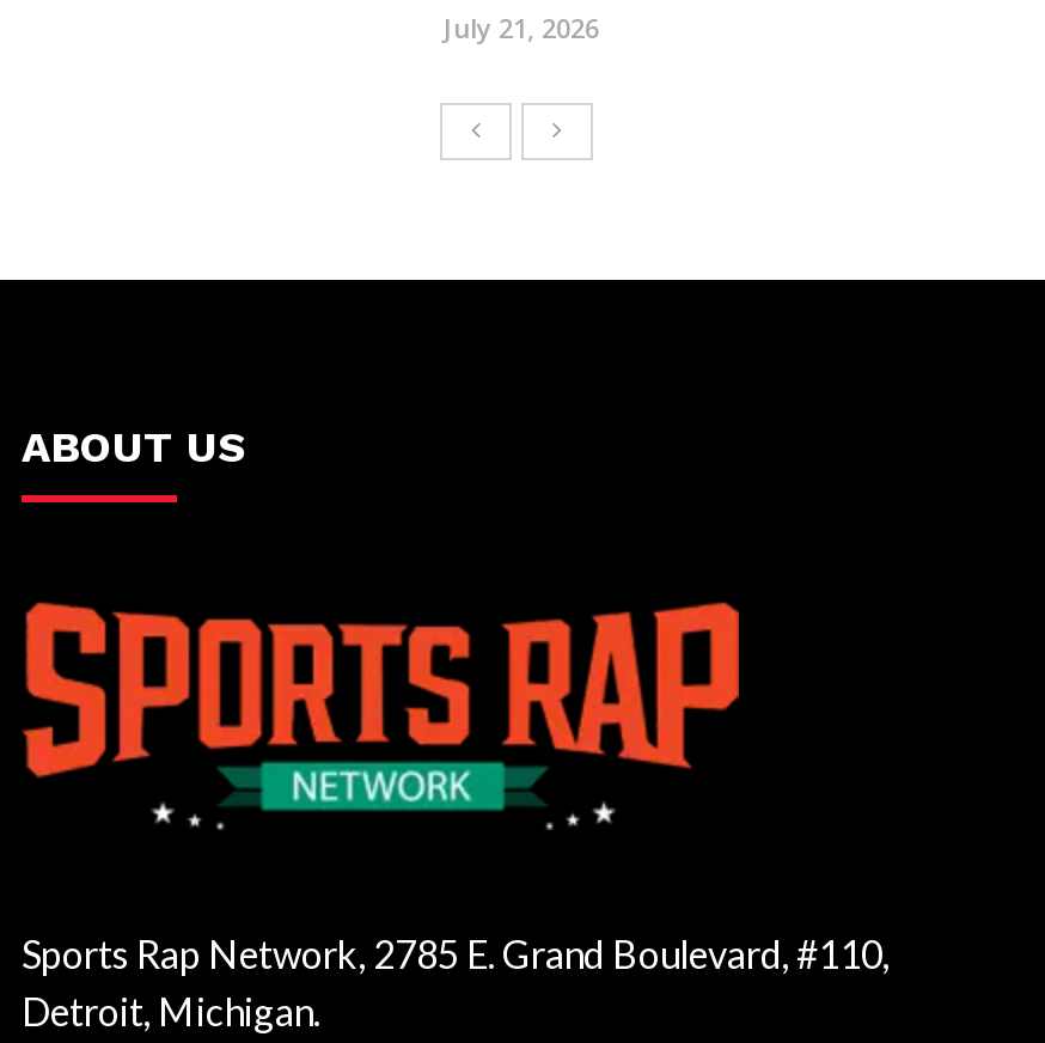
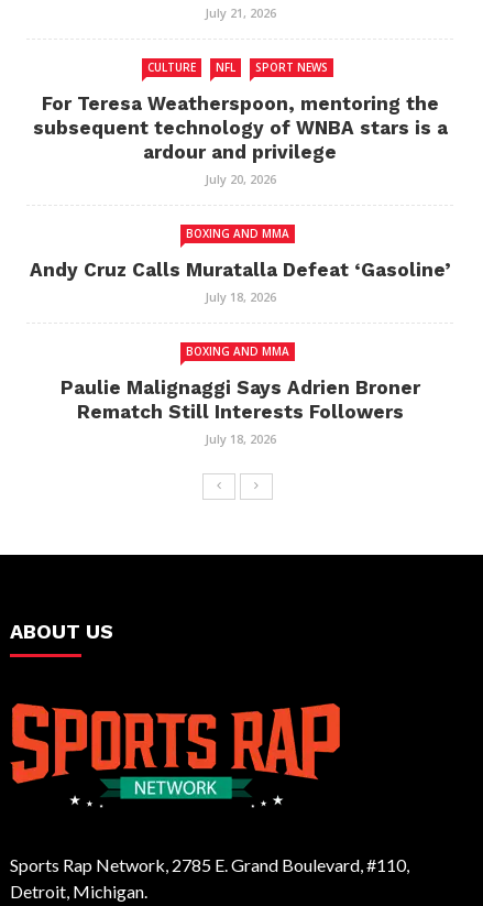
+ CULTURE
+ NFL
+ SPORT NEWS
+ For Teresa Weatherspoon, mentoring the
+ subsequent technology of WNBA stars is a
+ ardour and privilege
+ July 20, 2026
+ BOXING AND MMA
+ Andy Cruz Calls Muratalla Defeat ‘Gasoline’
+ July 18, 2026
+ BOXING AND MMA
+ Paulie Malignaggi Says Adrien Broner
+ Rematch Still Interests Followers
+ July 18, 2026
